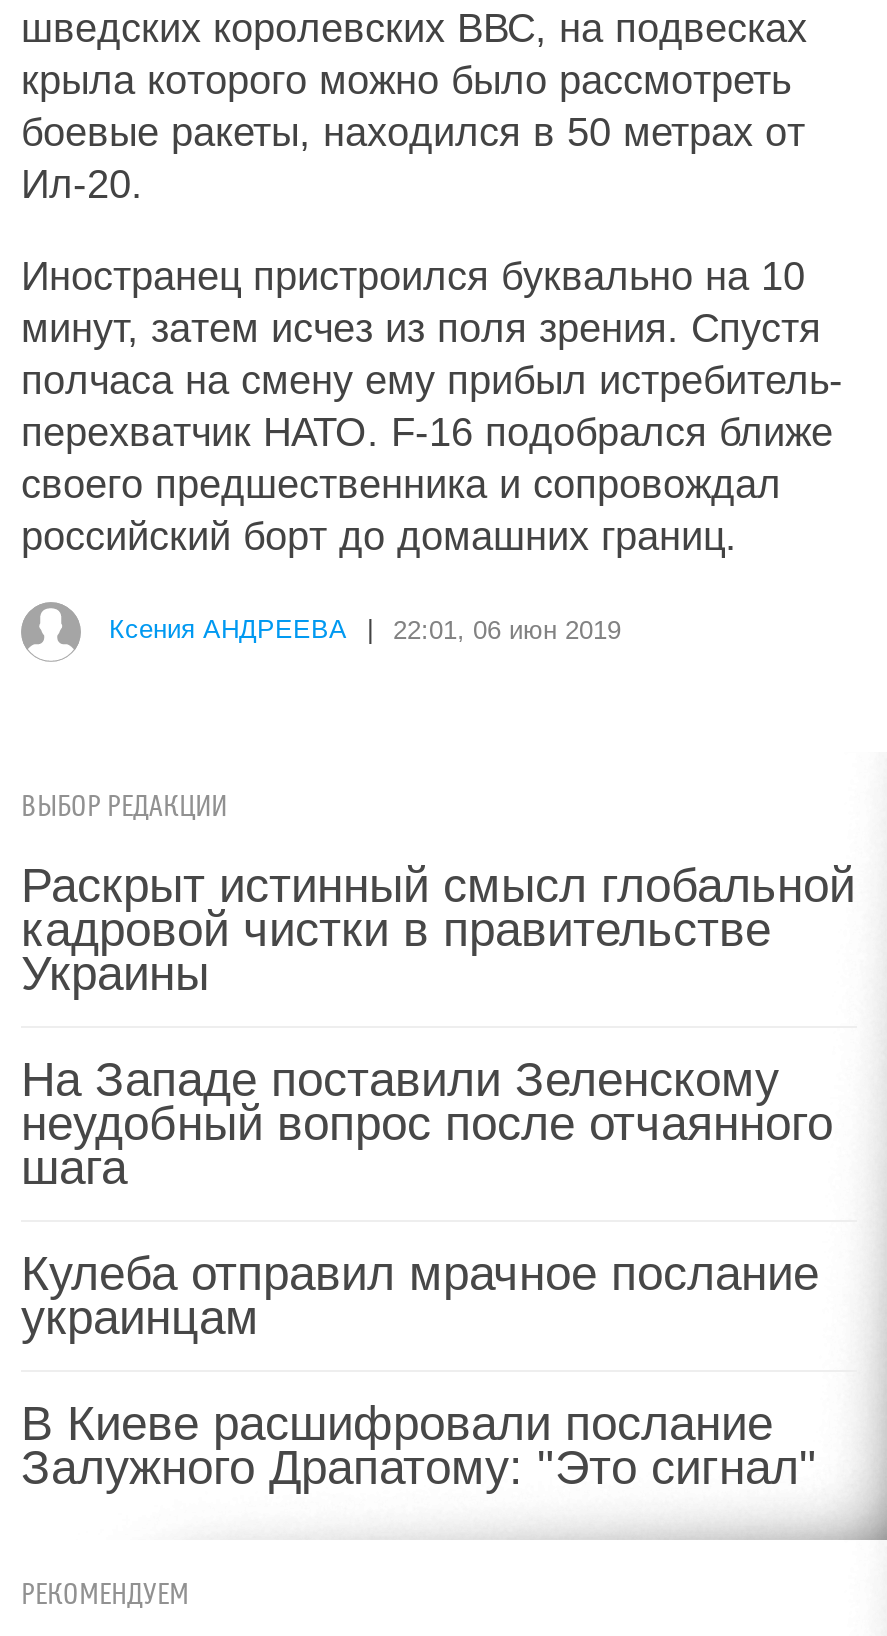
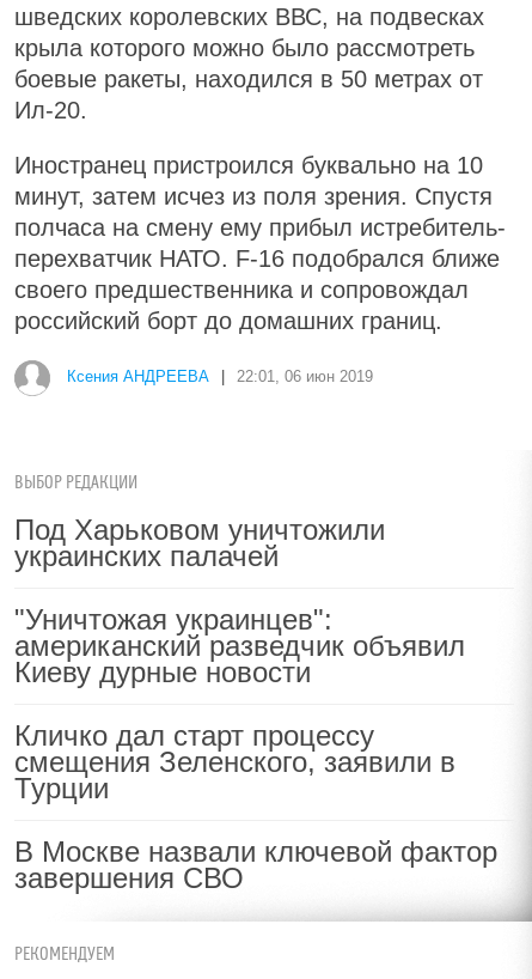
- Раскрыт истинный смысл глобальной
- кадровой чистки в правительстве
- Украины
+ Под Харьковом уничтожили
+ украинских палачей

- На Западе поставили Зеленскому
- неудобный вопрос после отчаянного
- шага
+ "Уничтожая украинцев":
+ американский разведчик объявил
+ Киеву дурные новости

- Кулеба отправил мрачное послание
- украинцам
+ Кличко дал старт процессу
+ смещения Зеленского, заявили в
+ Турции

- В Киеве расшифровали послание
- Залужного Драпатому: "Это сигнал"
+ В Москве назвали ключевой фактор
+ завершения СВО
